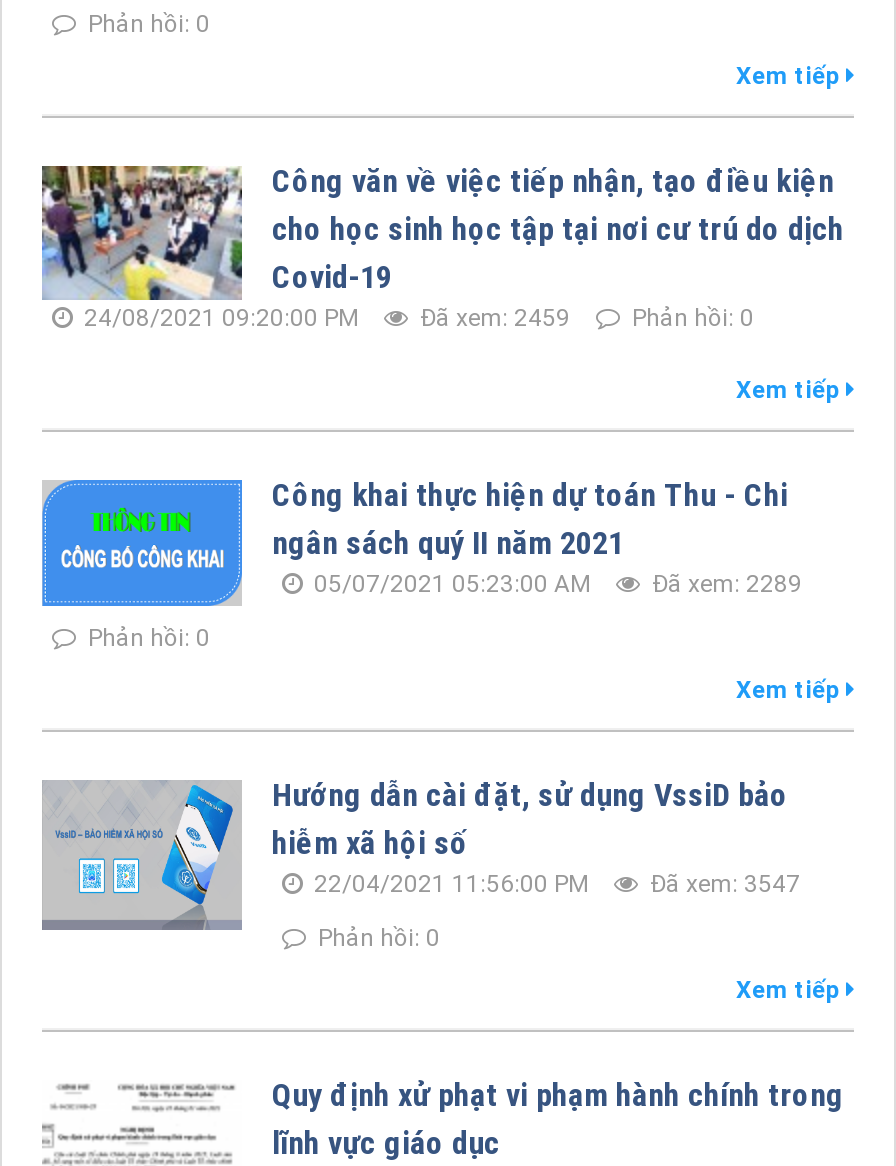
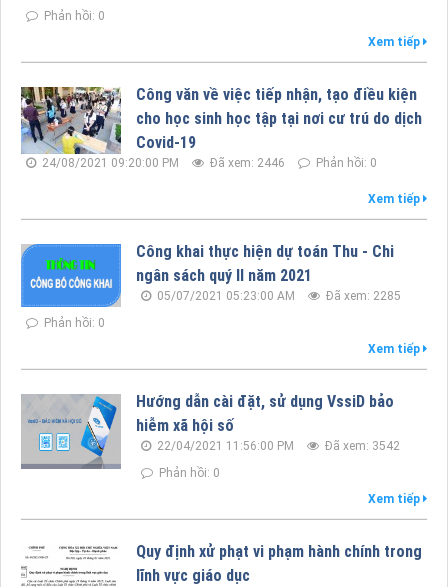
- 24/08/2021 09:20:00 PM Đã xem: 2459 Phản hồi: 0
+ 24/08/2021 09:20:00 PM Đã xem: 2446 Phản hồi: 0

- 05/07/2021 05:23:00 AM Đã xem: 2289
+ 05/07/2021 05:23:00 AM Đã xem: 2285

- 22/04/2021 11:56:00 PM Đã xem: 3547
+ 22/04/2021 11:56:00 PM Đã xem: 3542
